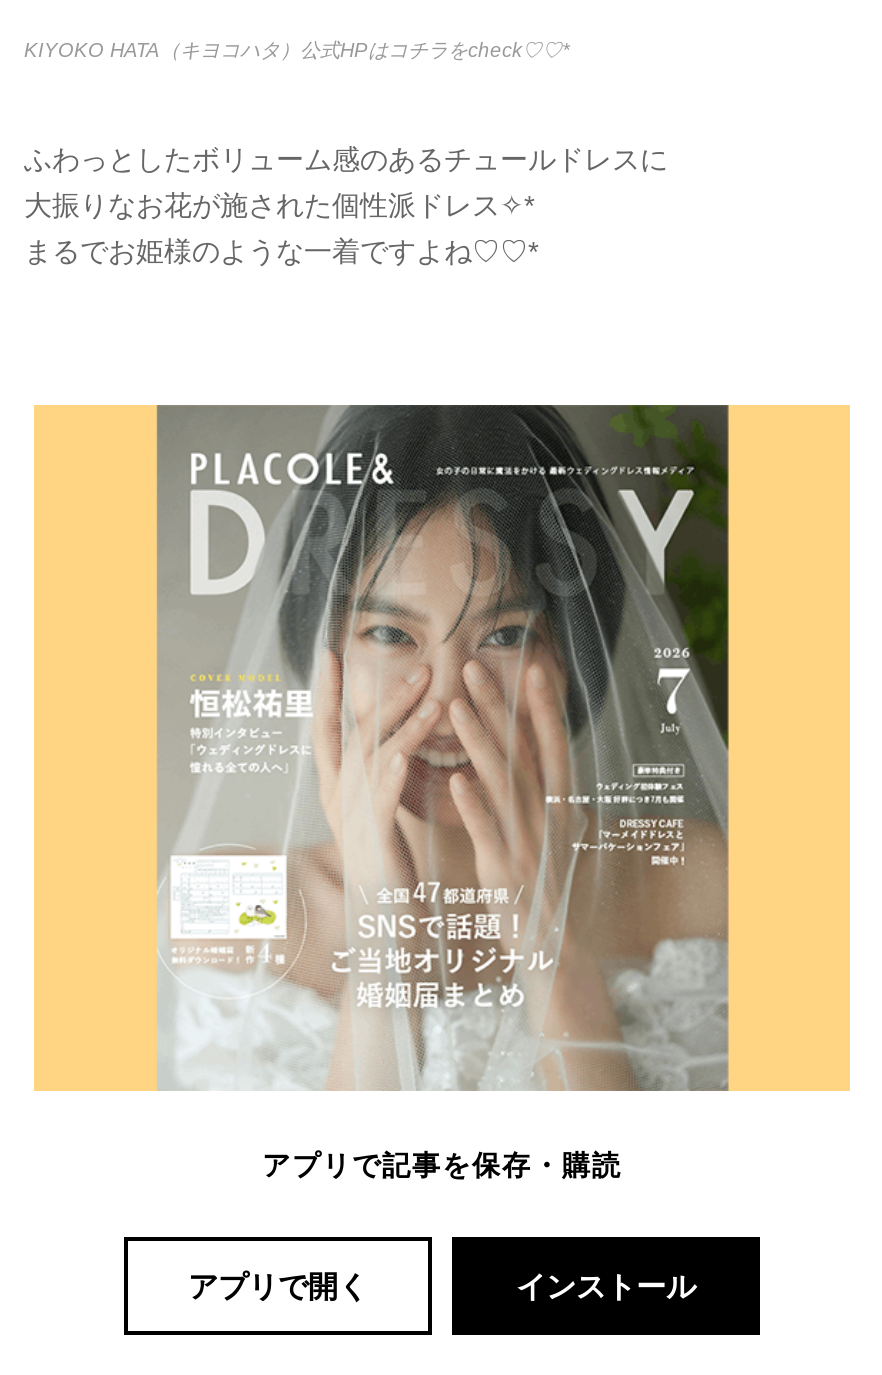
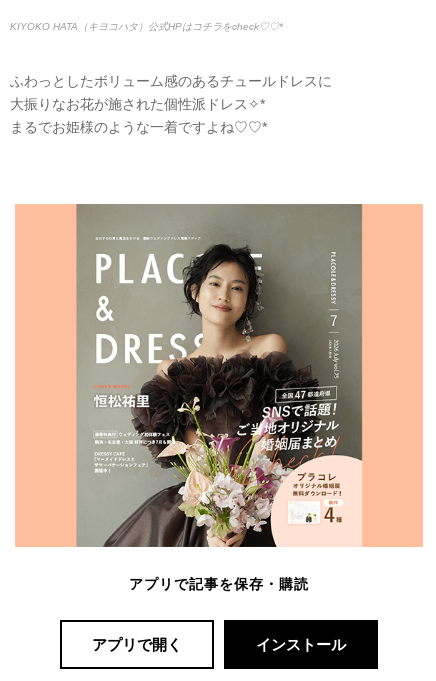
- [image]
+ [image]
